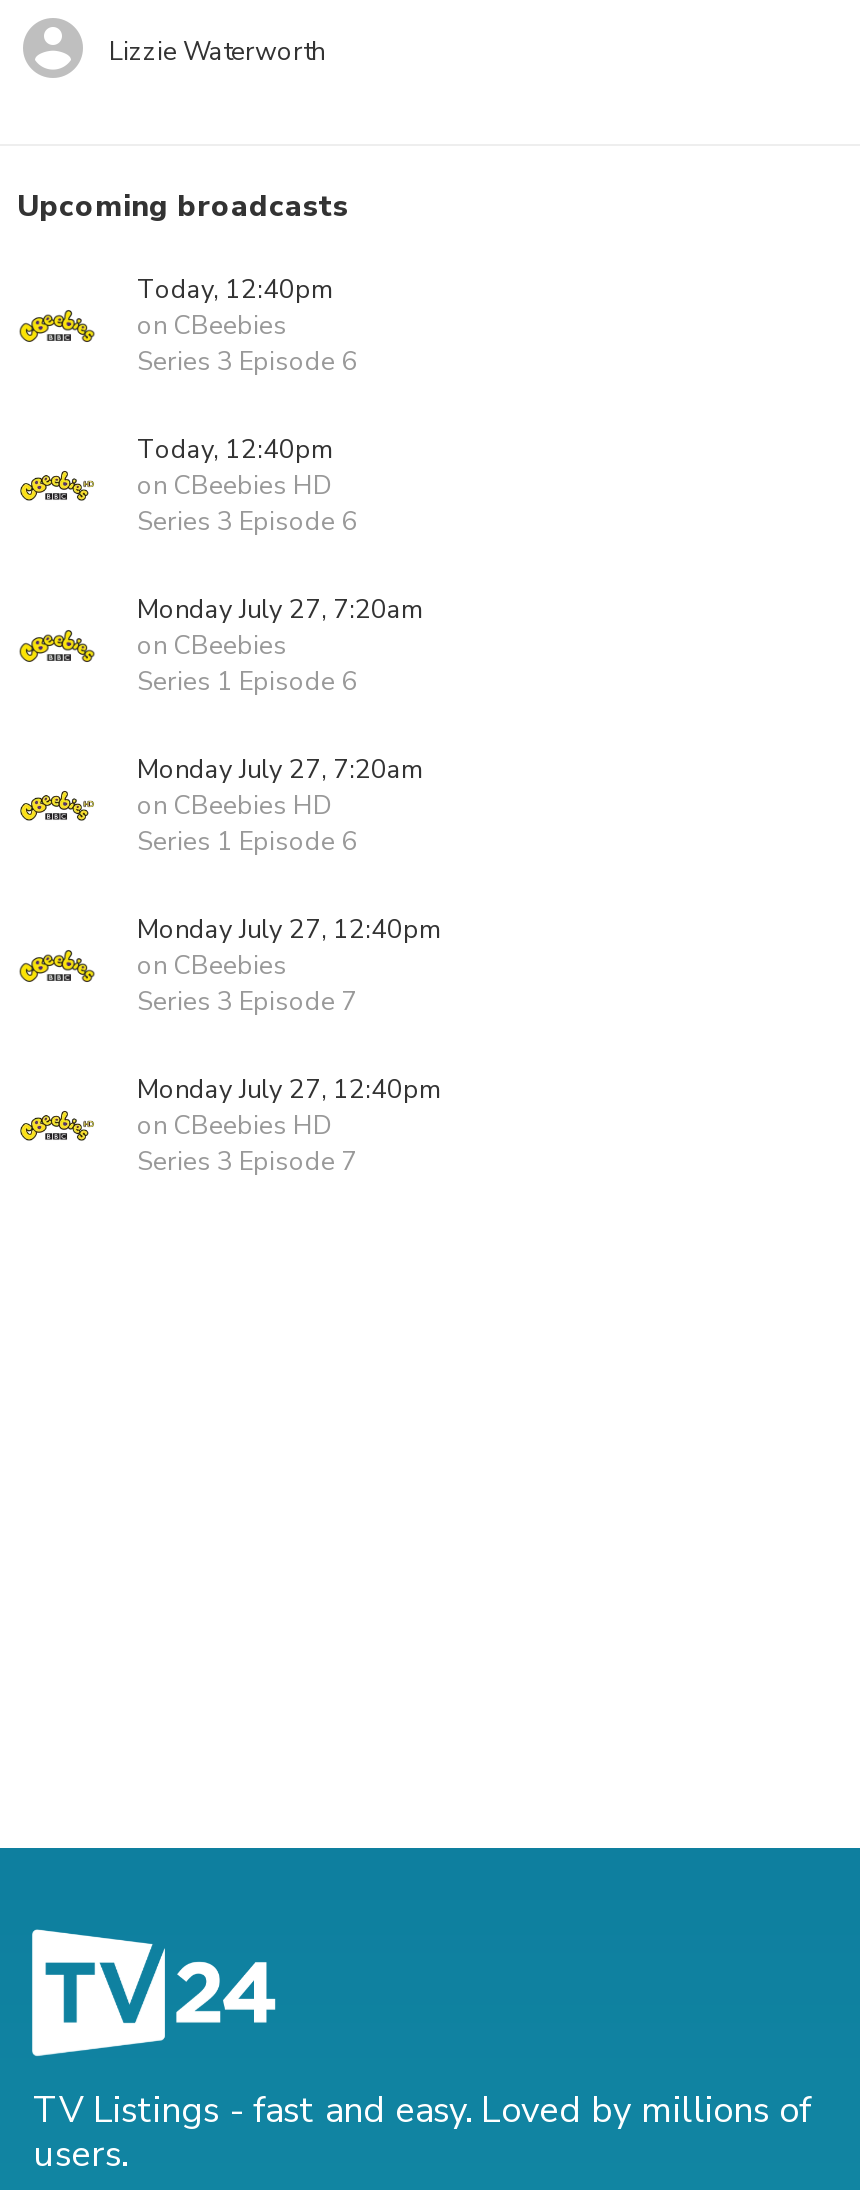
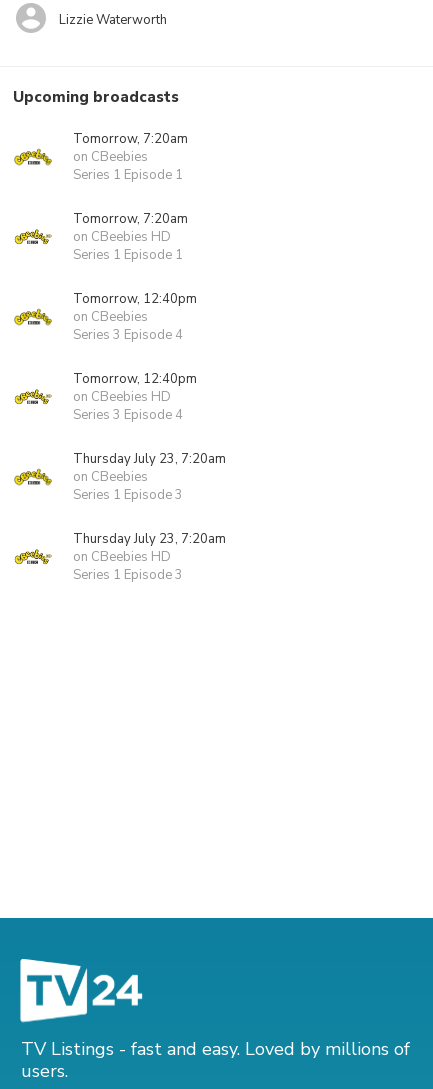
- Today, 12:40pm
+ Tomorrow, 7:20am

- Series 3 Episode 6
+ Series 1 Episode 1

- Today, 12:40pm
+ Tomorrow, 7:20am

- Series 3 Episode 6
+ Series 1 Episode 1

- Monday July 27, 7:20am
+ Tomorrow, 12:40pm

- Series 1 Episode 6
+ Series 3 Episode 4

- Monday July 27, 7:20am
+ Tomorrow, 12:40pm

- Series 1 Episode 6
+ Series 3 Episode 4

- Monday July 27, 12:40pm
+ Thursday July 23, 7:20am

- Series 3 Episode 7
+ Series 1 Episode 3

- Monday July 27, 12:40pm
+ Thursday July 23, 7:20am

- Series 3 Episode 7
+ Series 1 Episode 3
